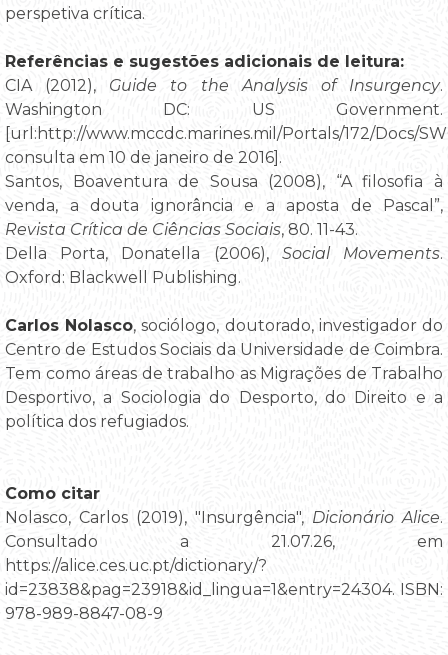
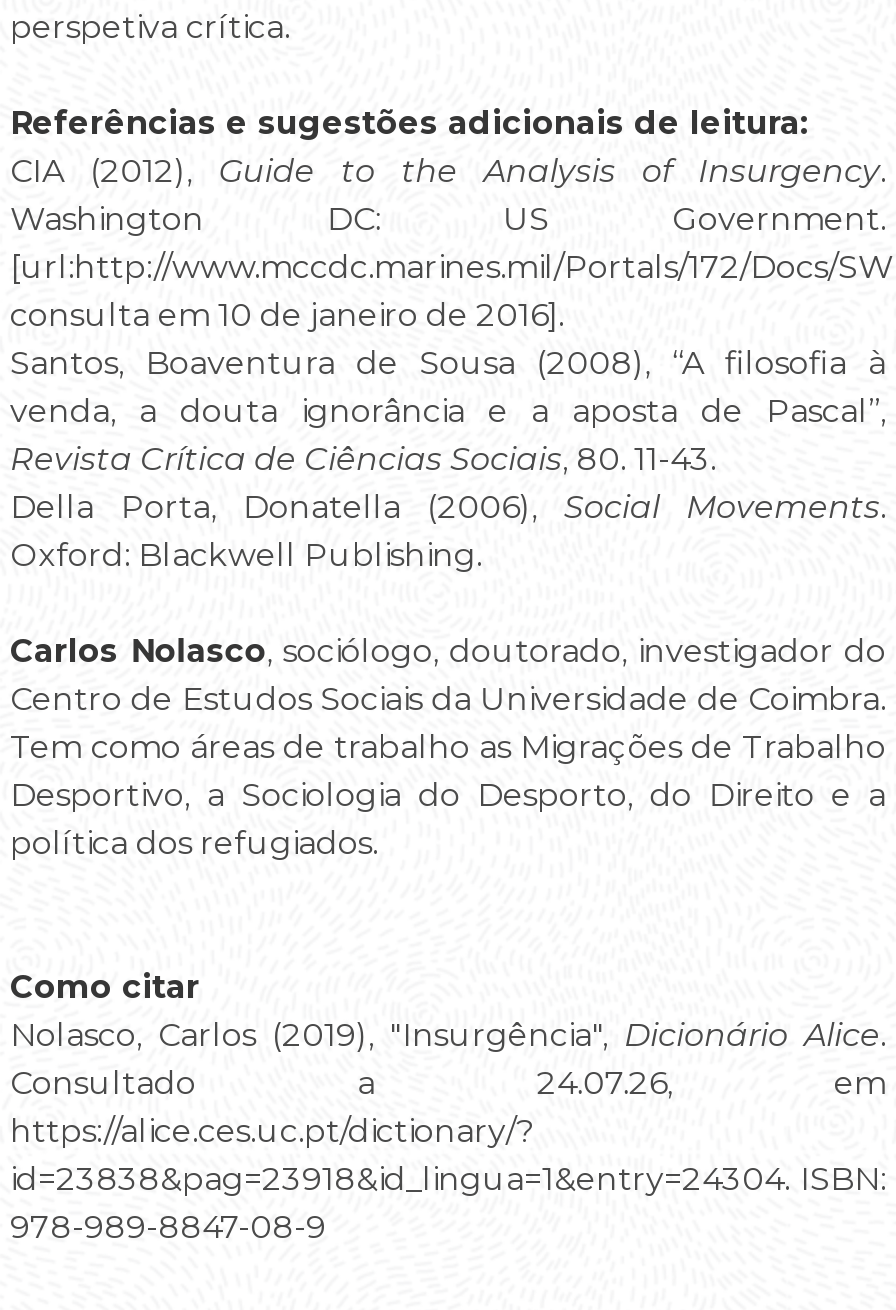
- Consultado a 21.07.26, em
+ Consultado a 24.07.26, em
